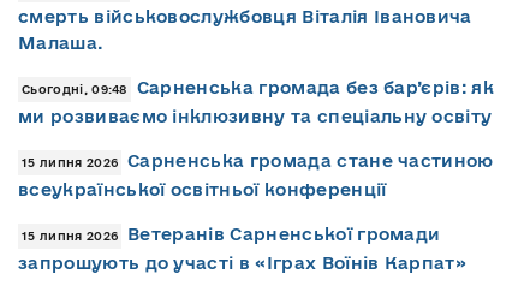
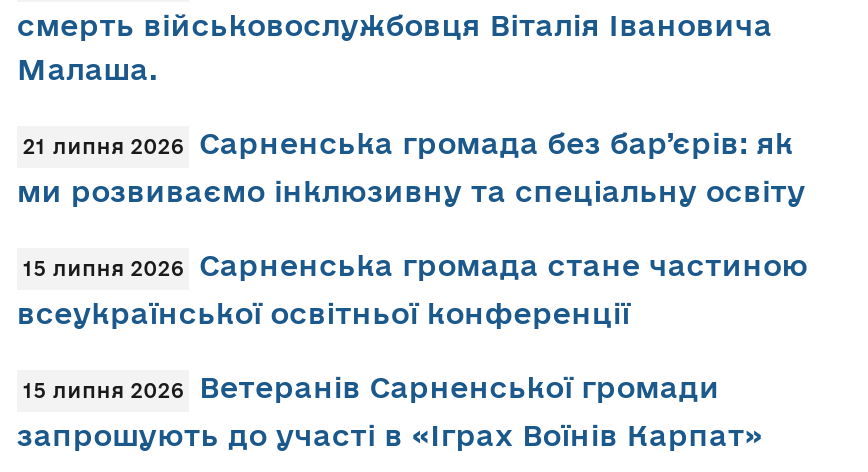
- Сьогодні, 09:48 Сарненська громада без бар’єрів: як
+ 21 липня 2026 Сарненська громада без бар’єрів: як
